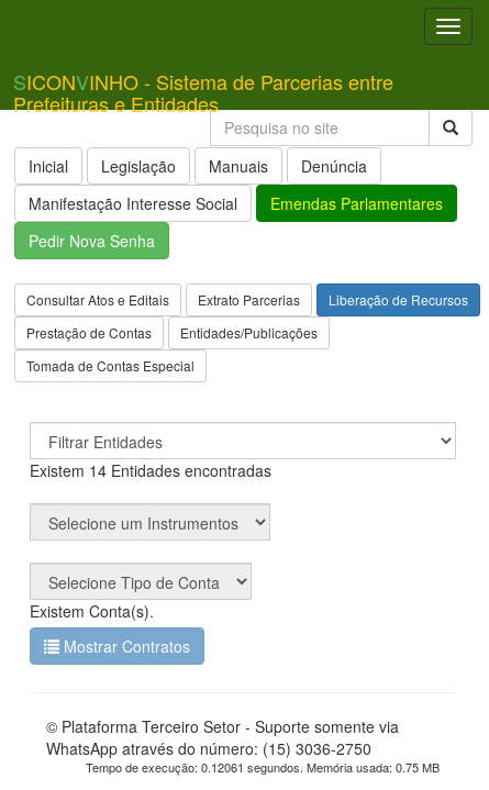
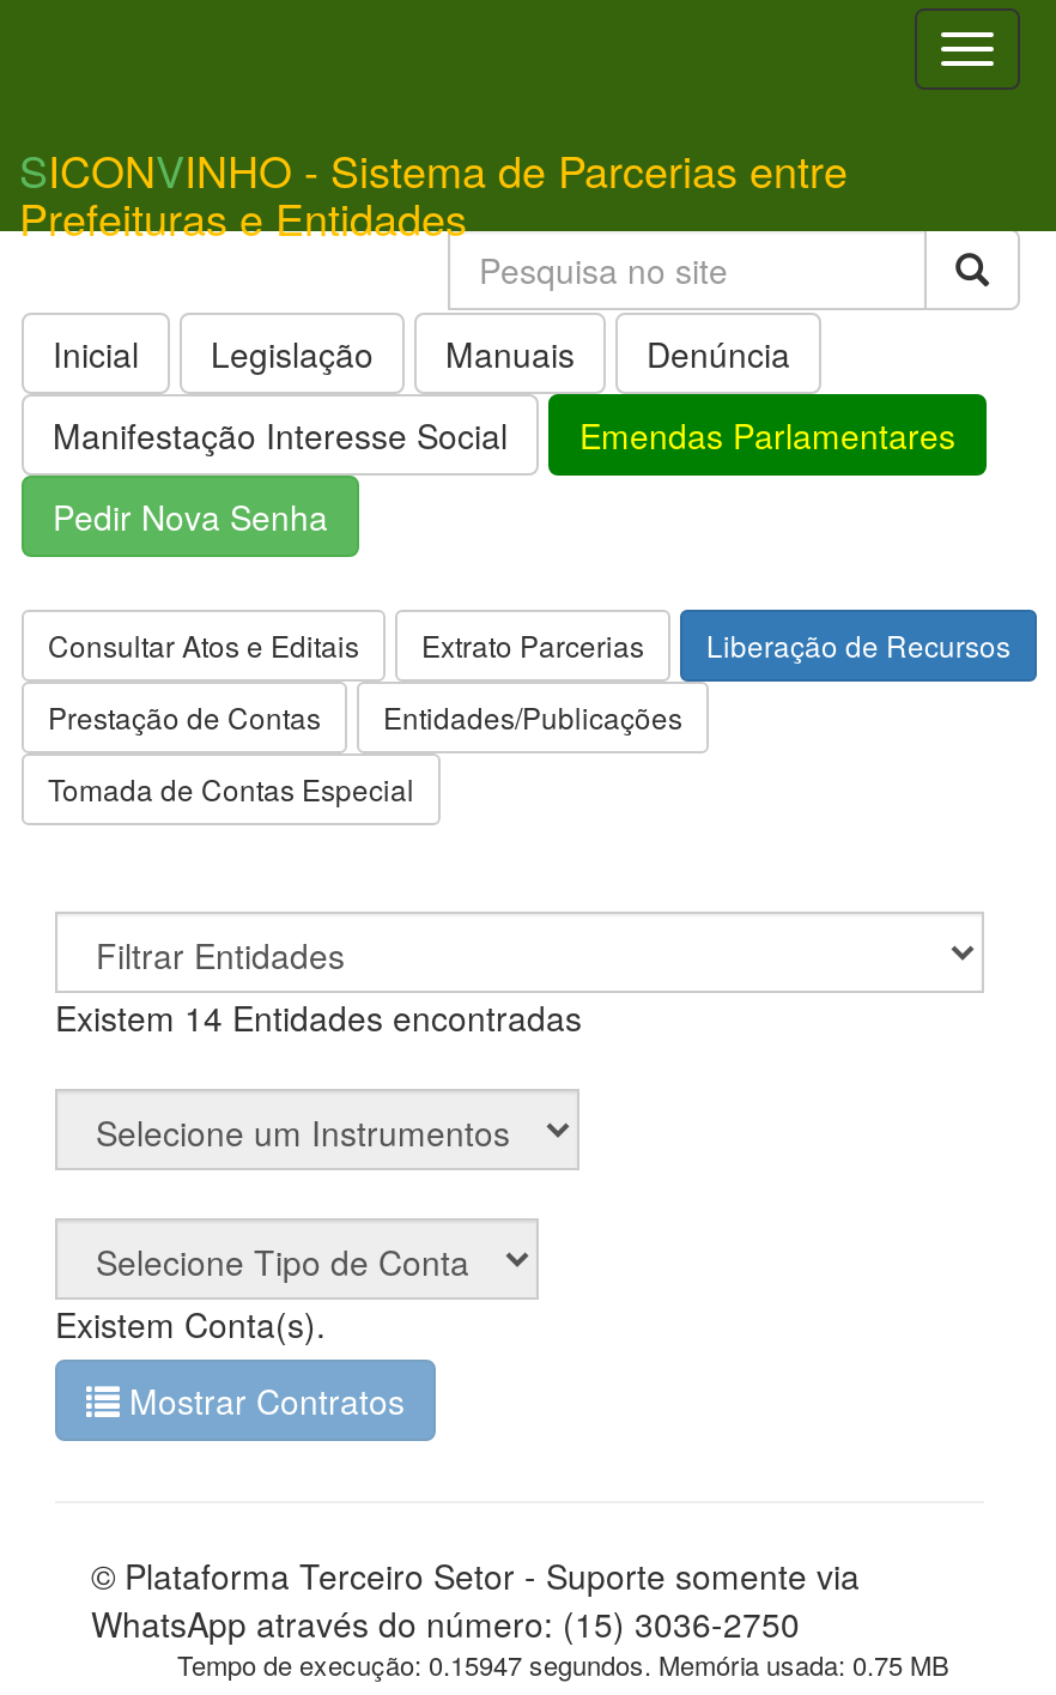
- Tempo de execução: 0.12061 segundos. Memória usada: 0.75 MB
+ Tempo de execução: 0.15947 segundos. Memória usada: 0.75 MB
